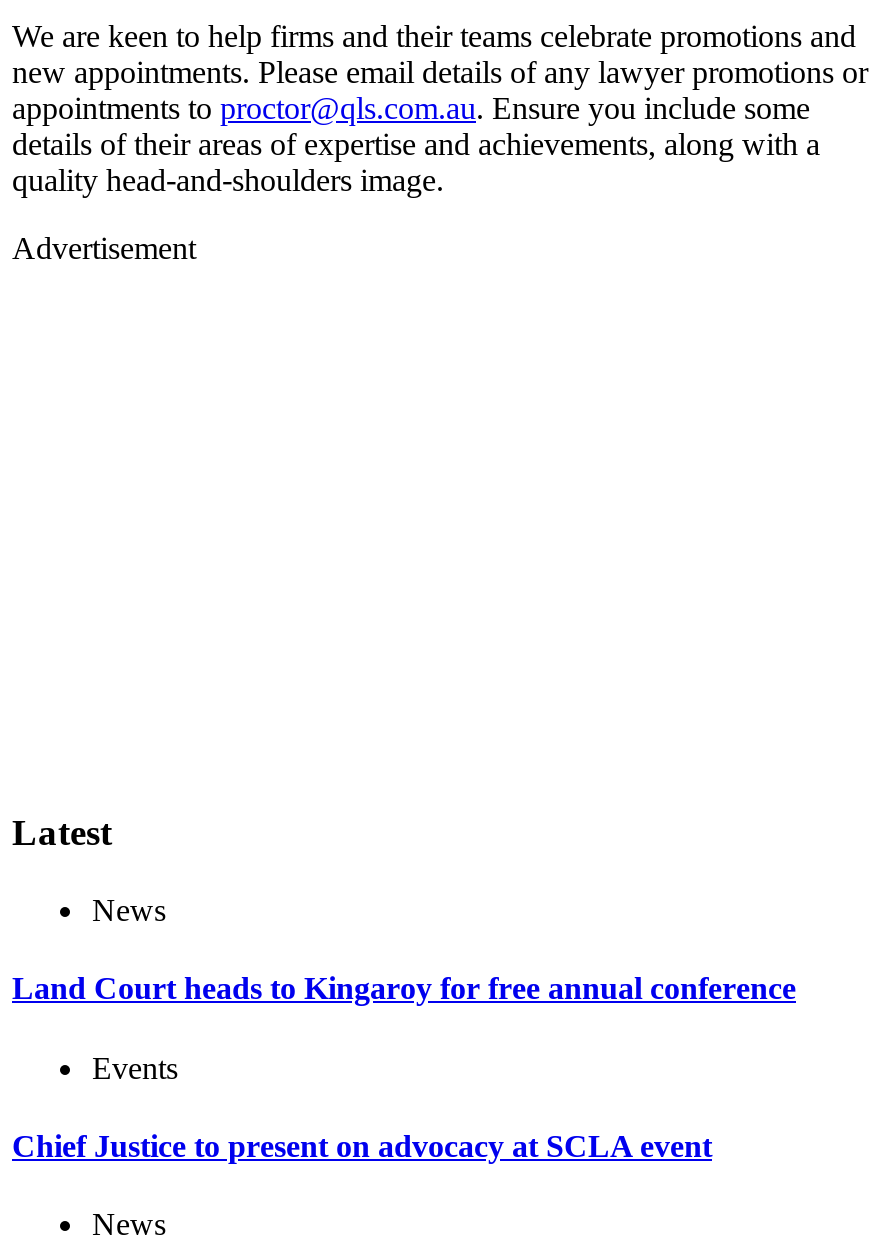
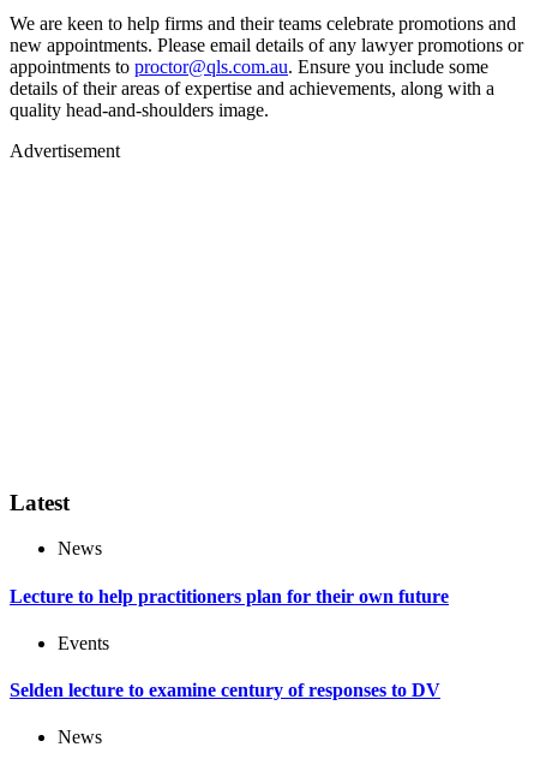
- Land Court heads to Kingaroy for free annual conference
+ Lecture to help practitioners plan for their own future

- Chief Justice to present on advocacy at SCLA event
+ Selden lecture to examine century of responses to DV
